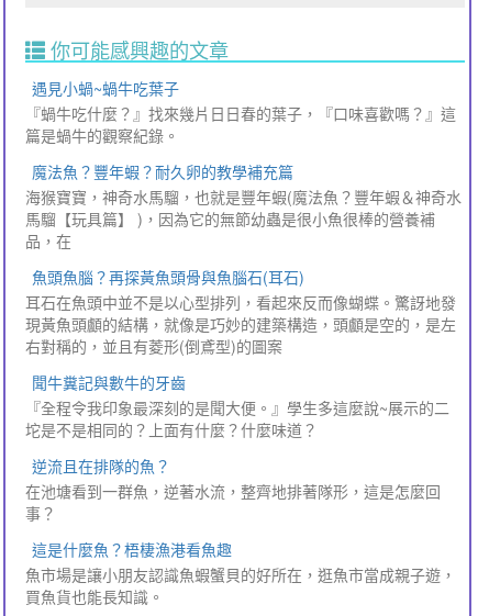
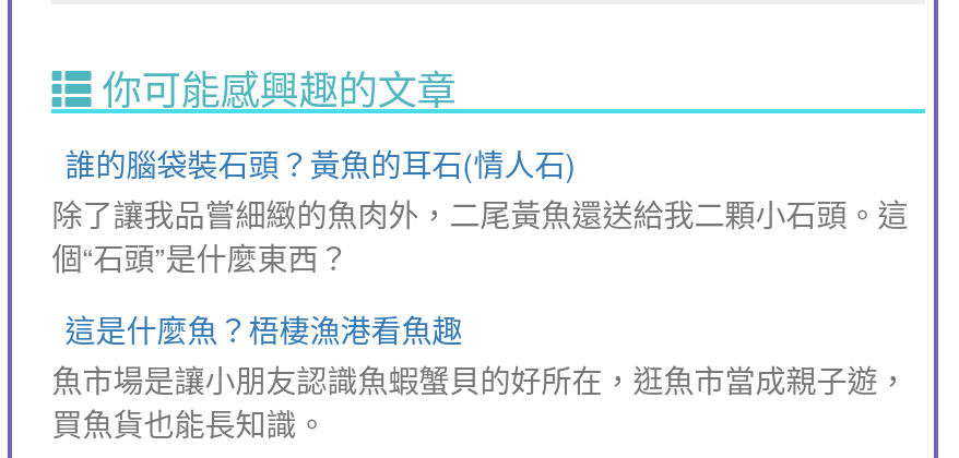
- 遇見小蝸~蝸牛吃葉子
- 『蝸牛吃什麼？』找來幾片日日春的葉子，『口味喜歡嗎？』這
- 篇是蝸牛的觀察紀錄。
- 魔法魚？豐年蝦？耐久卵的教學補充篇
- 海猴寶寶，神奇水馬騮，也就是豐年蝦(魔法魚？豐年蝦＆神奇水
- 馬騮【玩具篇】 )，因為它的無節幼蟲是很小魚很棒的營養補
- 品，在
- 魚頭魚腦？再探黃魚頭骨與魚腦石(耳石)
- 耳石在魚頭中並不是以心型排列，看起來反而像蝴蝶。驚訝地發
- 現黃魚頭顱的結構，就像是巧妙的建築構造，頭顱是空的，是左
- 右對稱的，並且有菱形(倒鳶型)的圖案
- 聞牛糞記與數牛的牙齒
- 『全程令我印象最深刻的是聞大便。』學生多這麼說~展示的二
- 坨是不是相同的？上面有什麼？什麼味道？
- 逆流且在排隊的魚？
- 在池塘看到一群魚，逆著水流，整齊地排著隊形，這是怎麼回
- 事？
+ 誰的腦袋裝石頭？黃魚的耳石(情人石)
+ 除了讓我品嘗細緻的魚肉外，二尾黃魚還送給我二顆小石頭。這
+ 個“石頭”是什麼東西？
